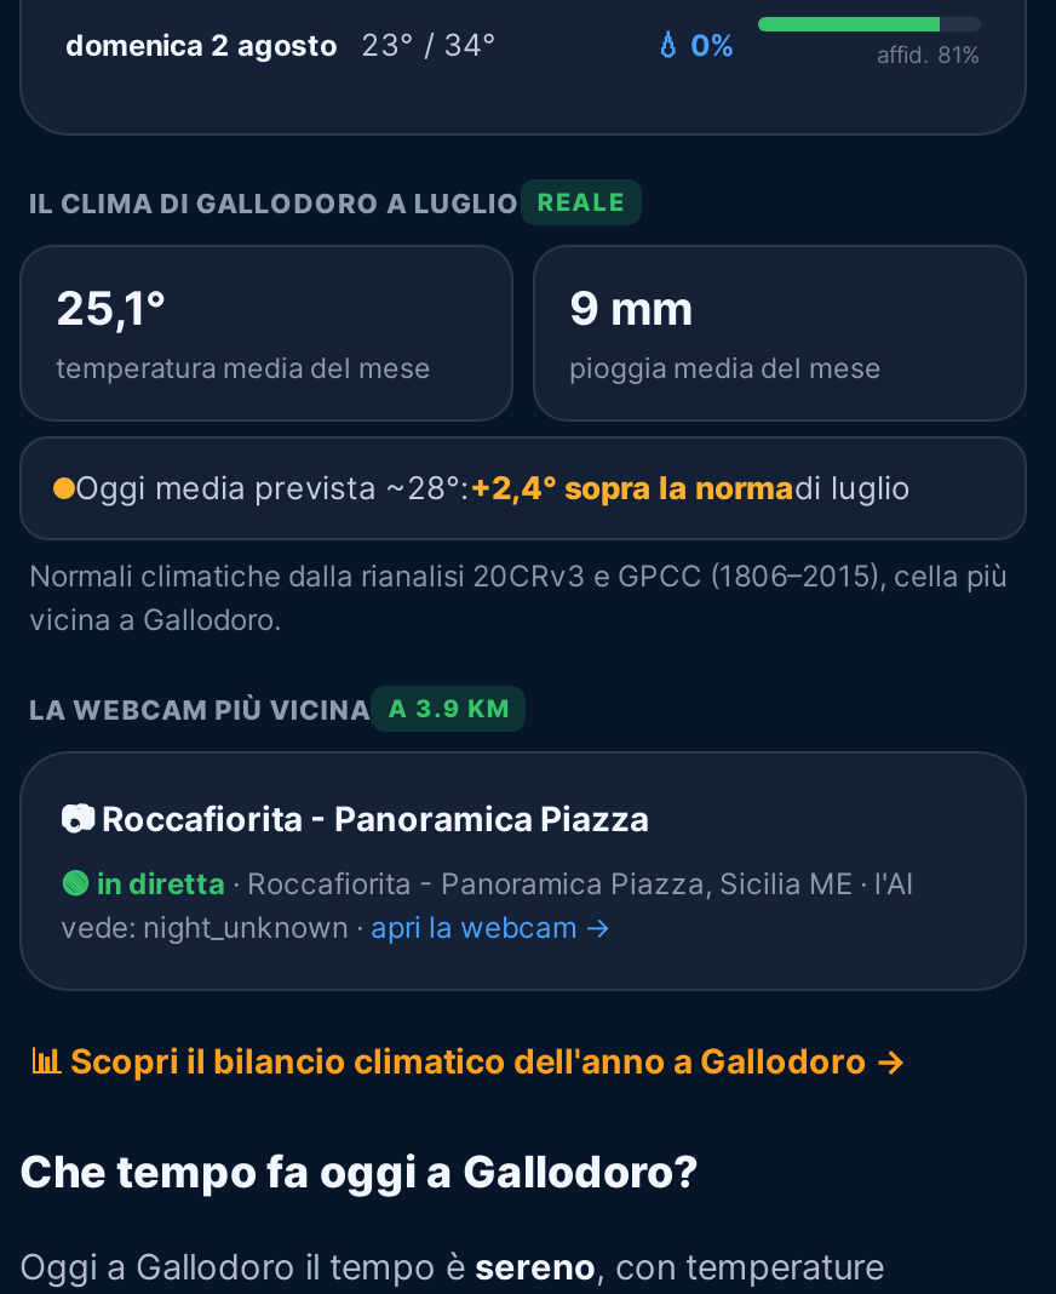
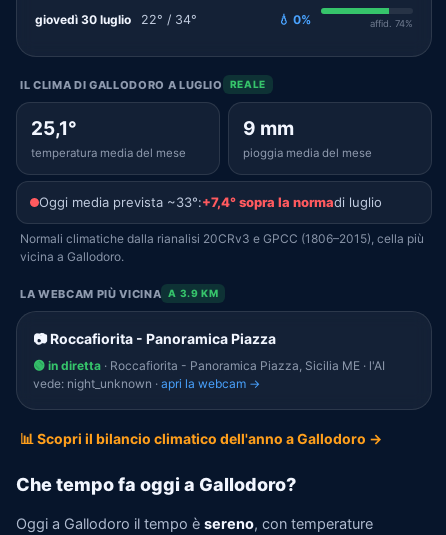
- domenica 2 agosto
- 23° / 34°
+ giovedì 30 luglio
+ 22° / 34°

- affid. 81%
+ affid. 74%

- Oggi media prevista ~28°:+2,4° sopra la normadi luglio
+ Oggi media prevista ~33°:+7,4° sopra la normadi luglio
